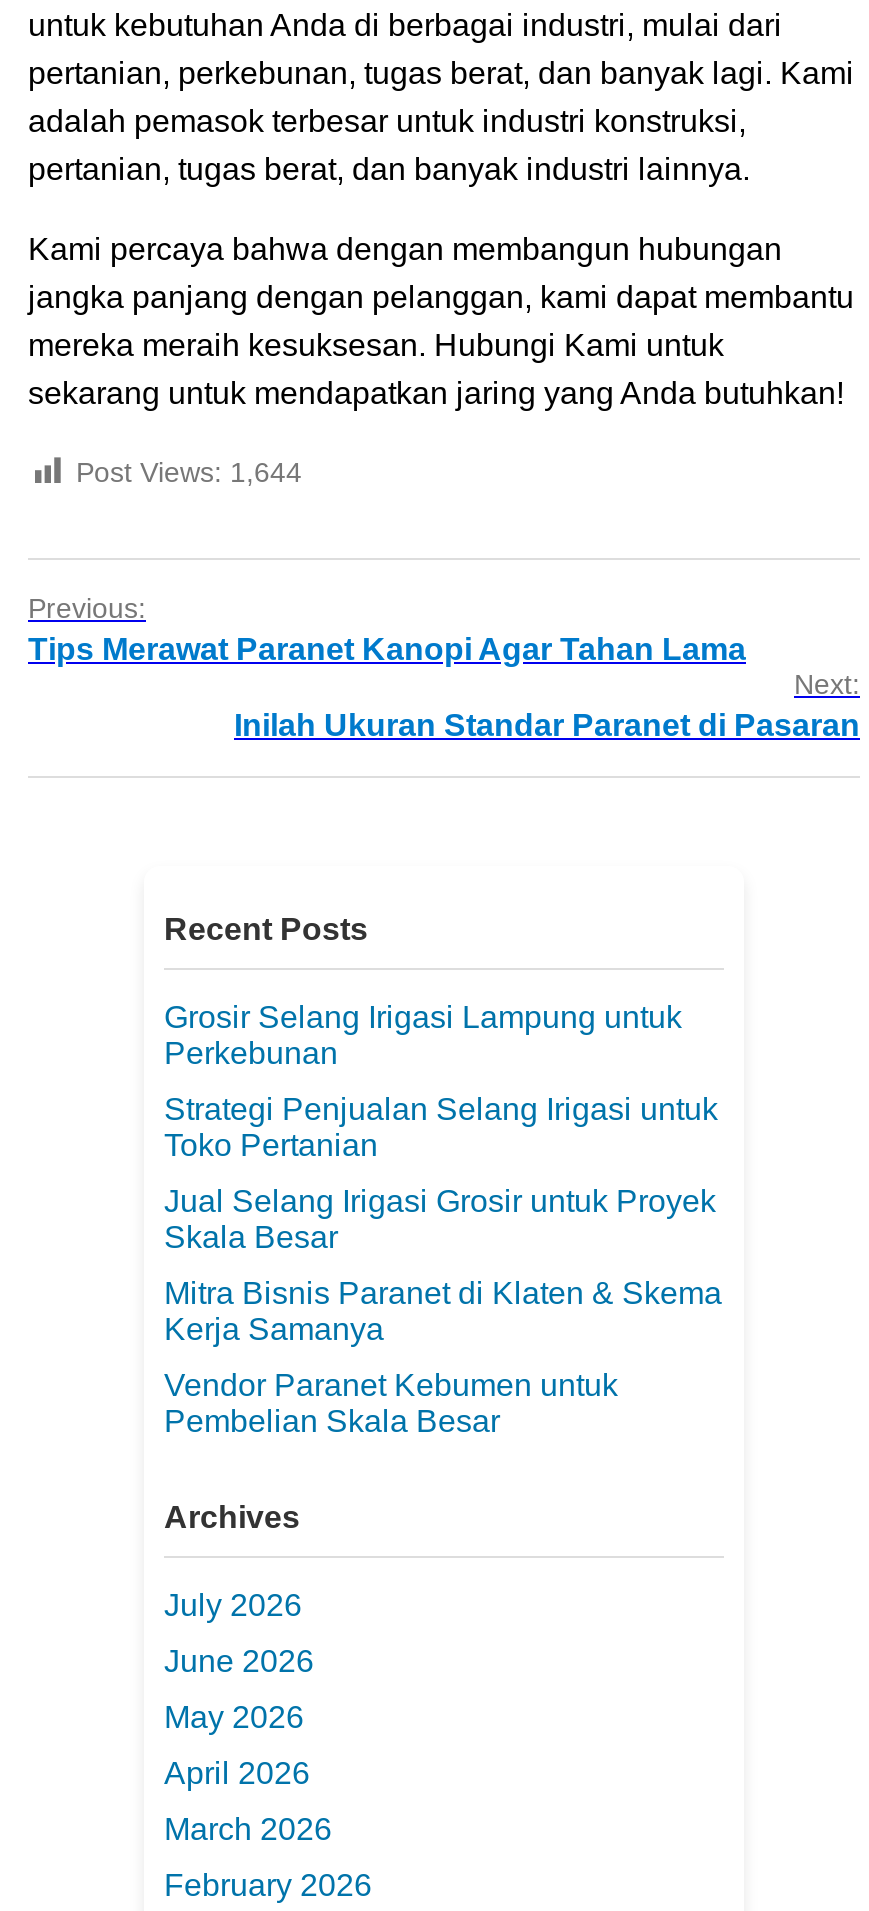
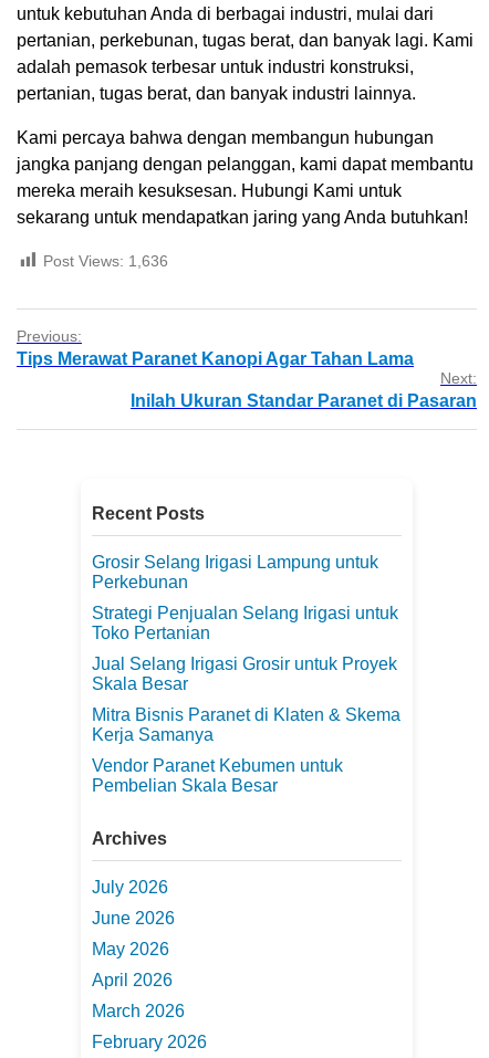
- Post Views: 1,644
+ Post Views: 1,636
